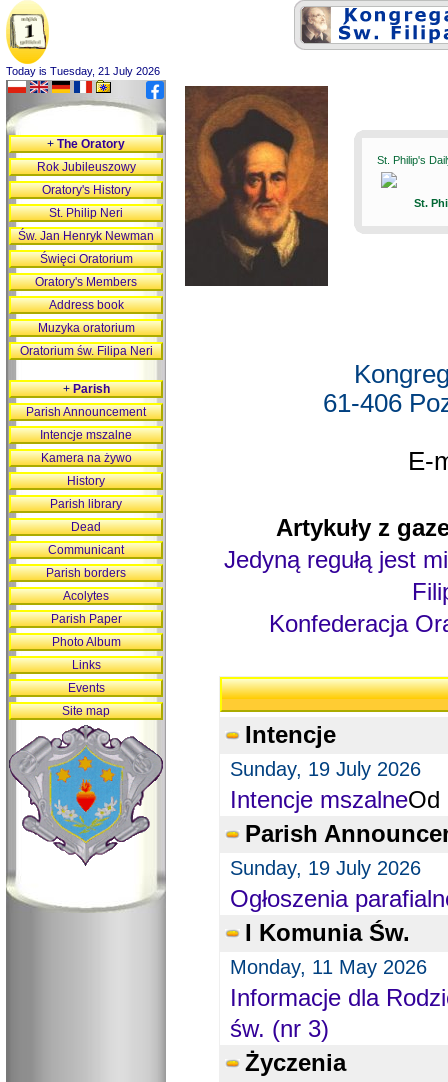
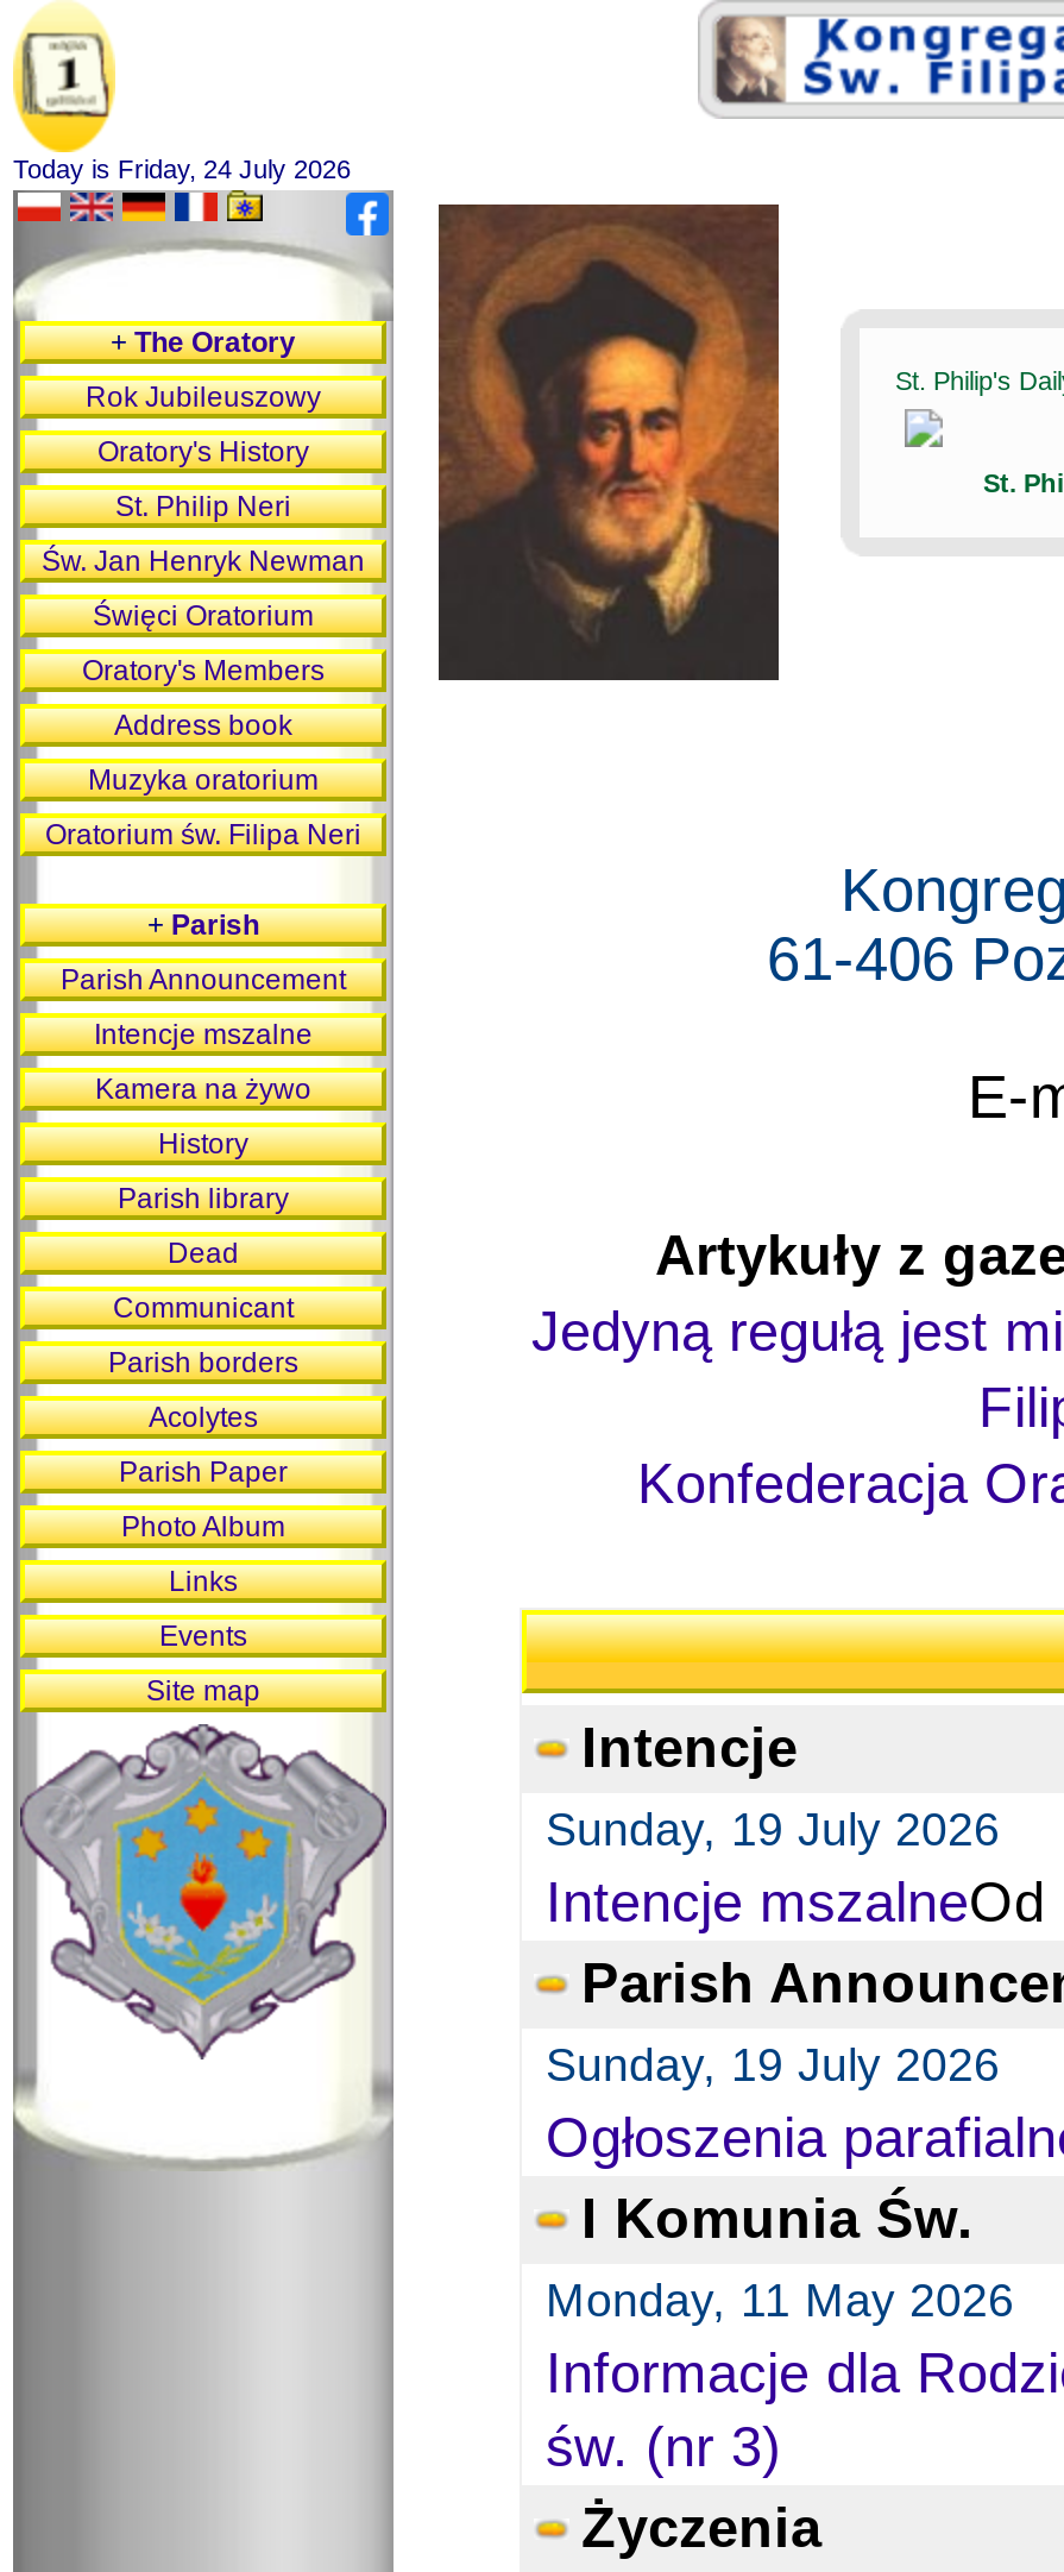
- Today is Tuesday, 21 July 2026
+ Today is Friday, 24 July 2026
